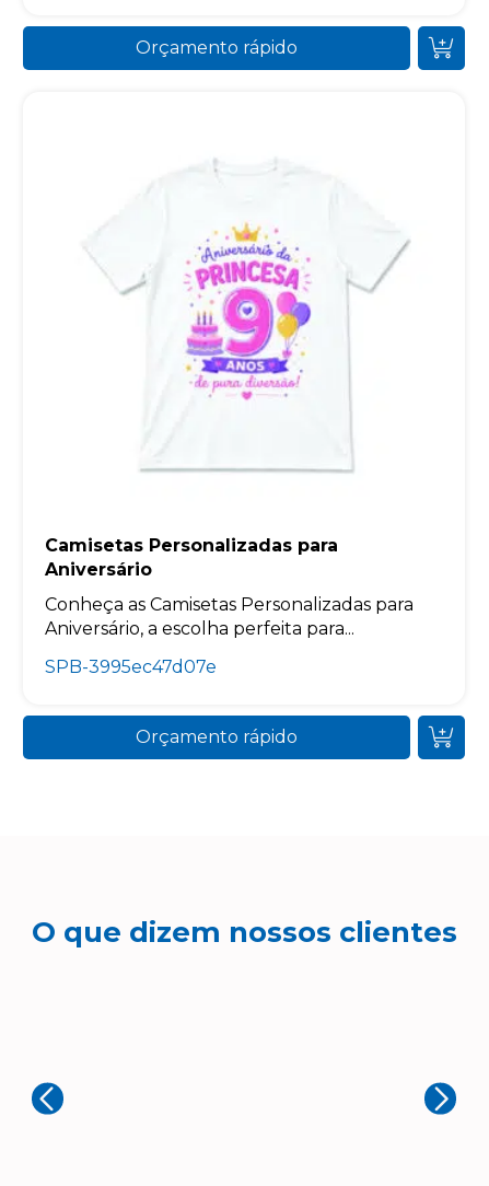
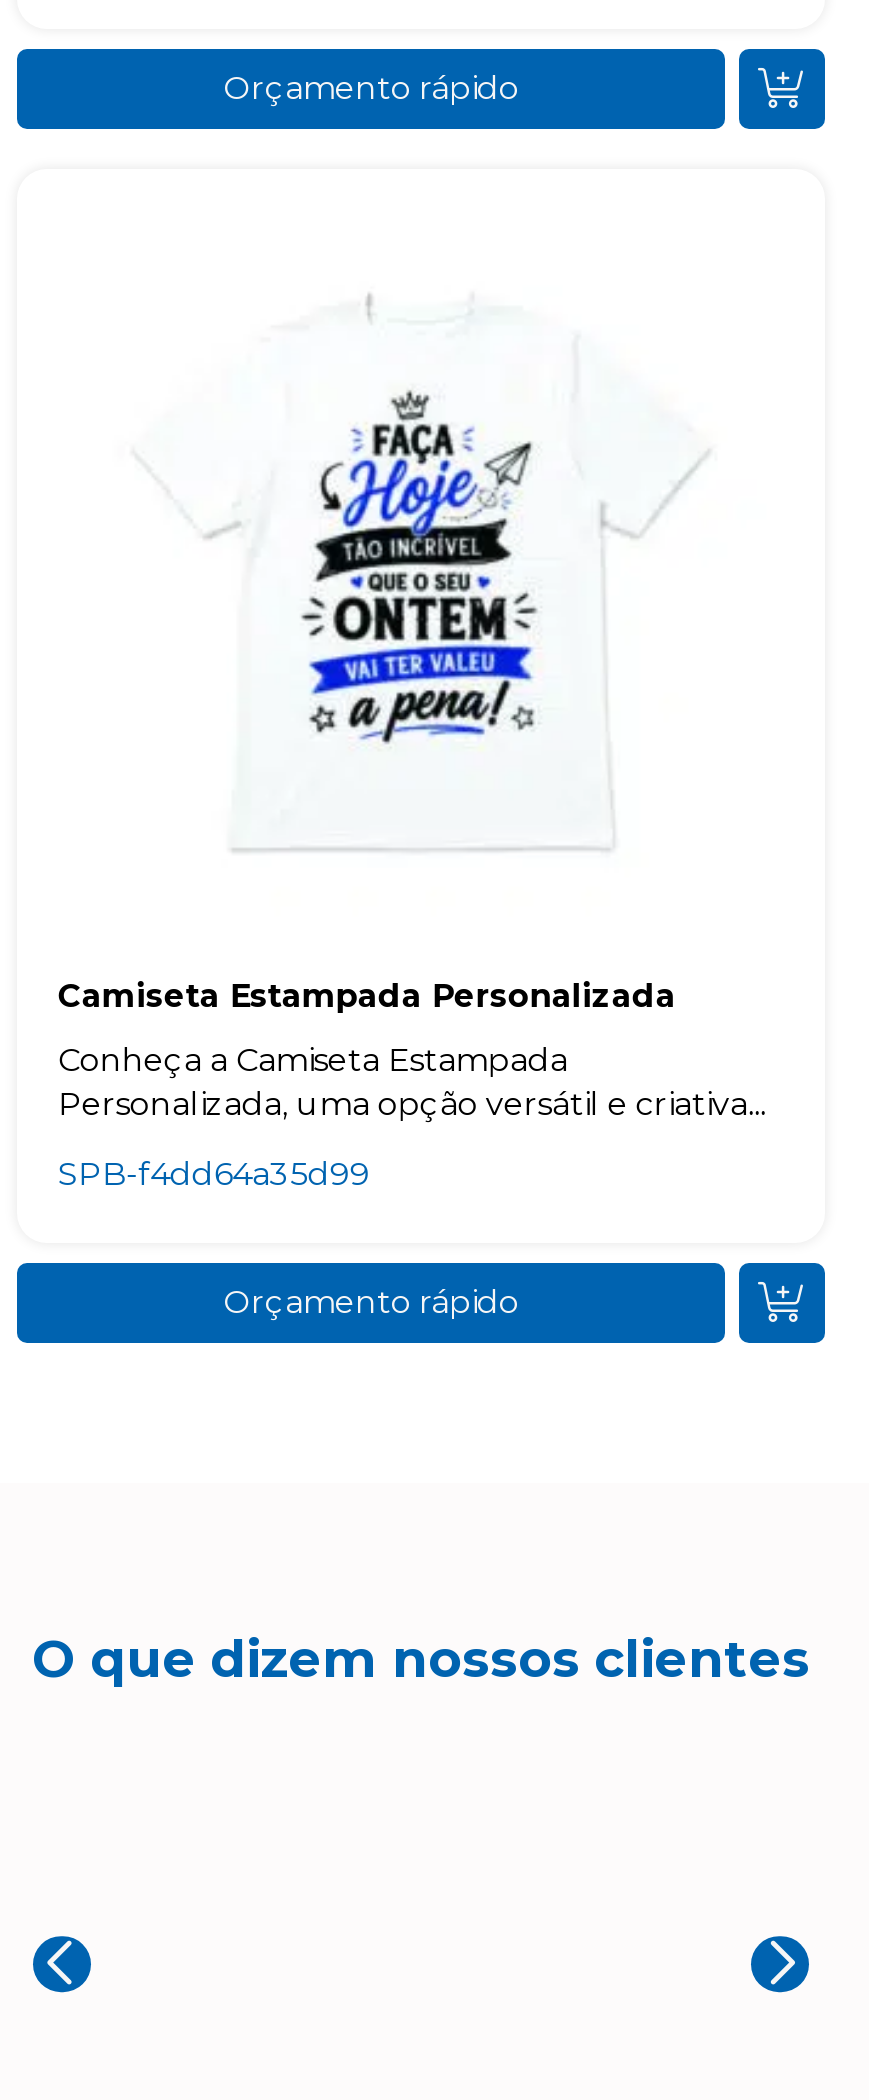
- [image]
+ [image]

- Camisetas Personalizadas para
- Aniversário
+ Camiseta Estampada Personalizada

- Conheça as Camisetas Personalizadas para
- Aniversário, a escolha perfeita para...
+ Conheça a Camiseta Estampada
+ Personalizada, uma opção versátil e criativa...

- SPB-3995ec47d07e
+ SPB-f4dd64a35d99
